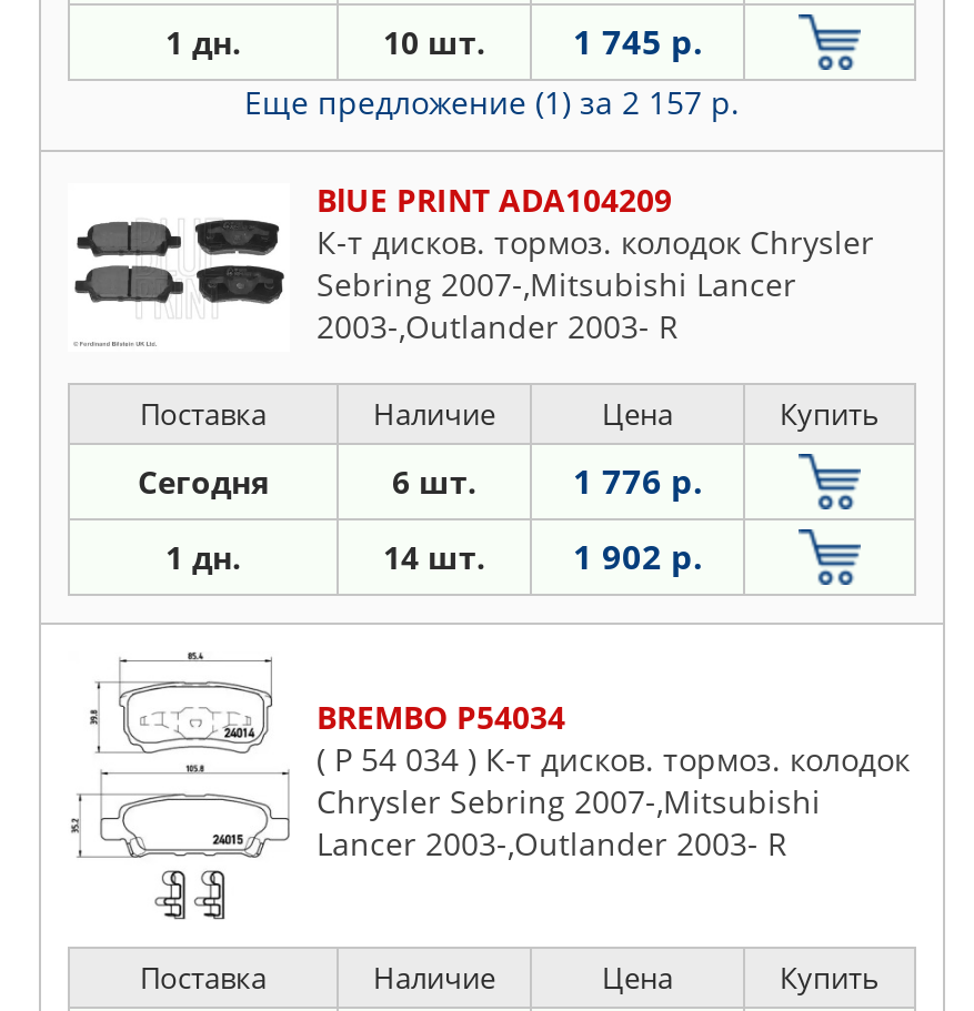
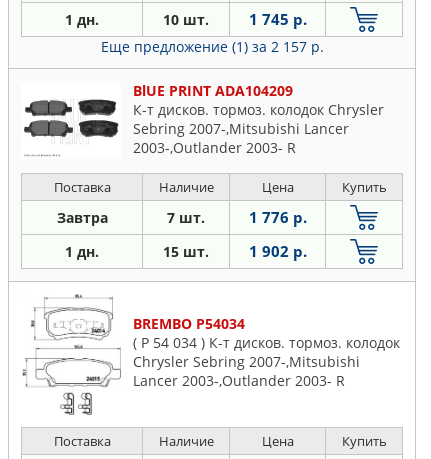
- Сегодня
- 6 шт.
+ Завтра
+ 7 шт.

- 14 шт.
+ 15 шт.
